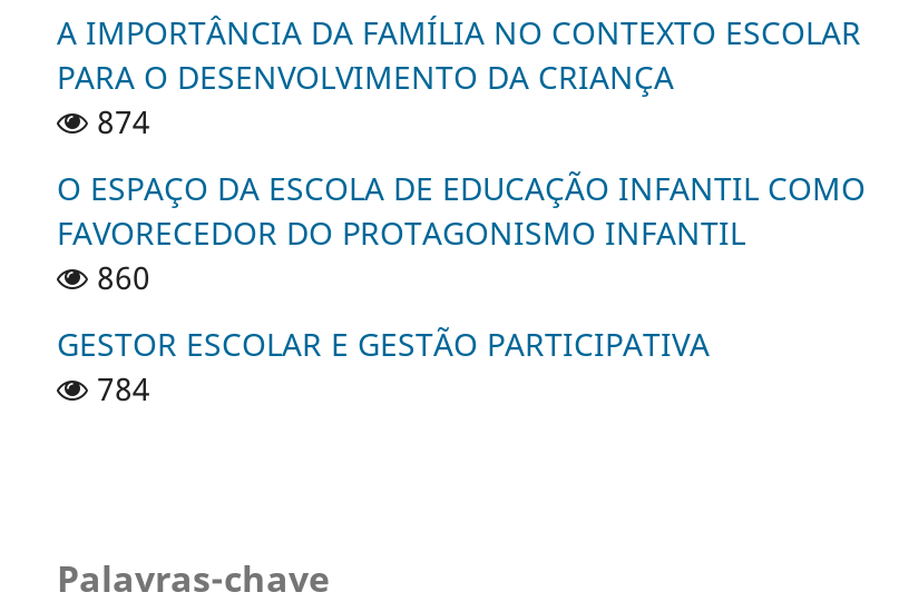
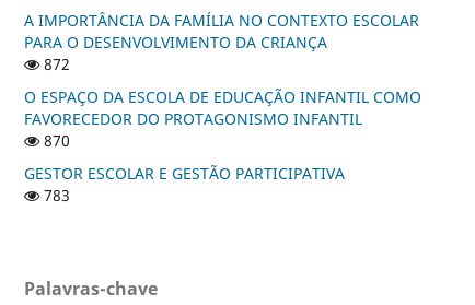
- 874
+ 872

- 860
+ 870

- 784
+ 783
